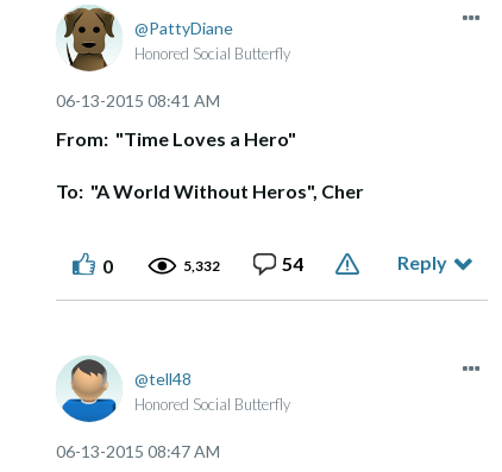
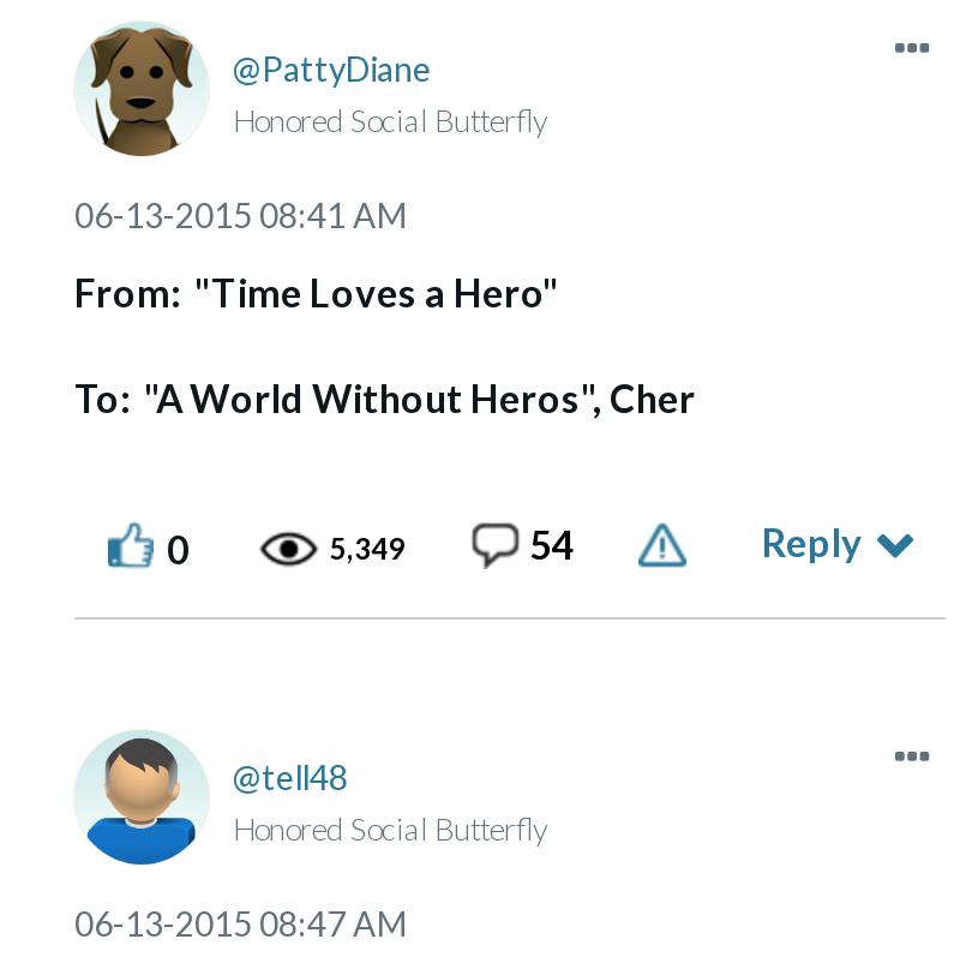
- 5,332
+ 5,349
